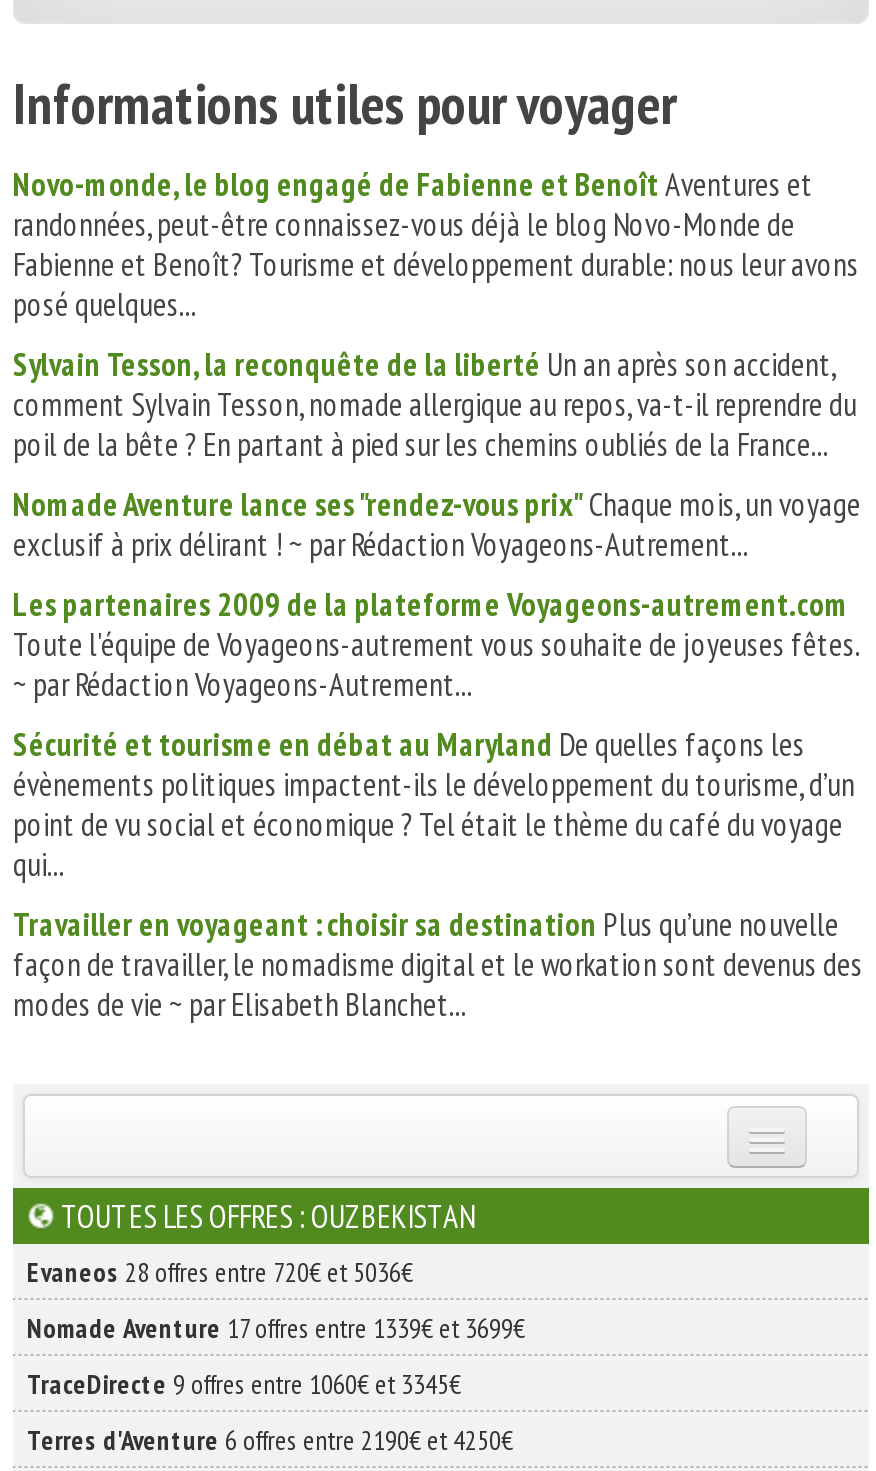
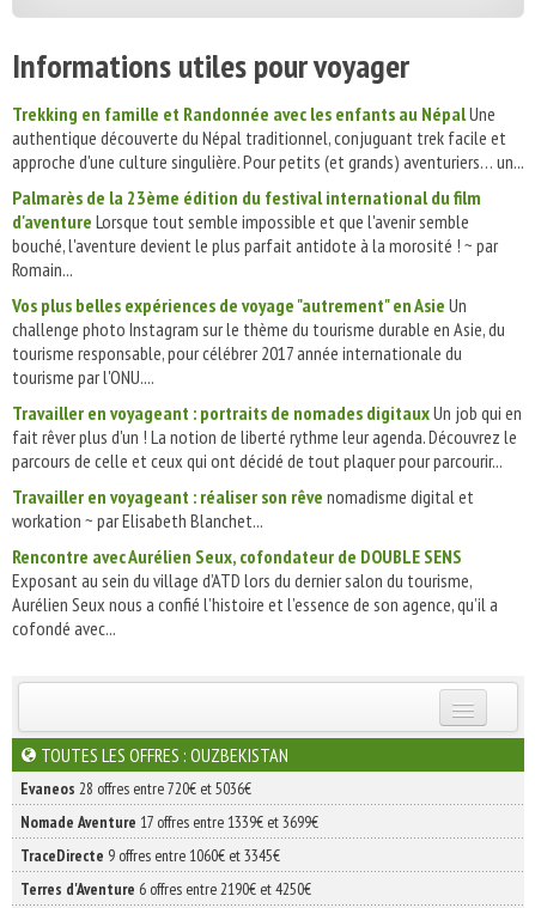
- Novo-monde, le blog engagé de Fabienne et Benoît Aventures et
- randonnées, peut-être connaissez-vous déjà le blog Novo-Monde de
- Fabienne et Benoît? Tourisme et développement durable: nous leur avons
- posé quelques...
+ Trekking en famille et Randonnée avec les enfants au Népal Une
+ authentique découverte du Népal traditionnel, conjuguant trek facile et
+ approche d'une culture singulière. Pour petits (et grands) aventuriers… un...

- Sylvain Tesson, la reconquête de la liberté Un an après son accident,
- comment Sylvain Tesson, nomade allergique au repos, va-t-il reprendre du
- poil de la bête ? En partant à pied sur les chemins oubliés de la France...
+ Palmarès de la 23ème édition du festival international du film
+ d'aventure Lorsque tout semble impossible et que l'avenir semble
+ bouché, l'aventure devient le plus parfait antidote à la morosité ! ~ par
+ Romain...

- Nomade Aventure lance ses "rendez-vous prix" Chaque mois, un voyage
- exclusif à prix délirant ! ~ par Rédaction Voyageons-Autrement...
+ Vos plus belles expériences de voyage "autrement" en Asie Un
+ challenge photo Instagram sur le thème du tourisme durable en Asie, du
+ tourisme responsable, pour célébrer 2017 année internationale du
+ tourisme par l'ONU....

- Les partenaires 2009 de la plateforme Voyageons-autrement.com
- Toute l'équipe de Voyageons-autrement vous souhaite de joyeuses fêtes.
- ~ par Rédaction Voyageons-Autrement...
+ Travailler en voyageant : portraits de nomades digitaux Un job qui en
+ fait rêver plus d'un ! La notion de liberté rythme leur agenda. Découvrez le
+ parcours de celle et ceux qui ont décidé de tout plaquer pour parcourir...

- Sécurité et tourisme en débat au Maryland De quelles façons les
- évènements politiques impactent-ils le développement du tourisme, d’un
- point de vu social et économique ? Tel était le thème du café du voyage
- qui...
+ Travailler en voyageant : réaliser son rêve nomadisme digital et
+ workation ~ par Elisabeth Blanchet...

- Travailler en voyageant : choisir sa destination Plus qu’une nouvelle
- façon de travailler, le nomadisme digital et le workation sont devenus des
- modes de vie ~ par Elisabeth Blanchet...
+ Rencontre avec Aurélien Seux, cofondateur de DOUBLE SENS
+ Exposant au sein du village d’ATD lors du dernier salon du tourisme,
+ Aurélien Seux nous a confié l’histoire et l’essence de son agence, qu’il a
+ cofondé avec...
